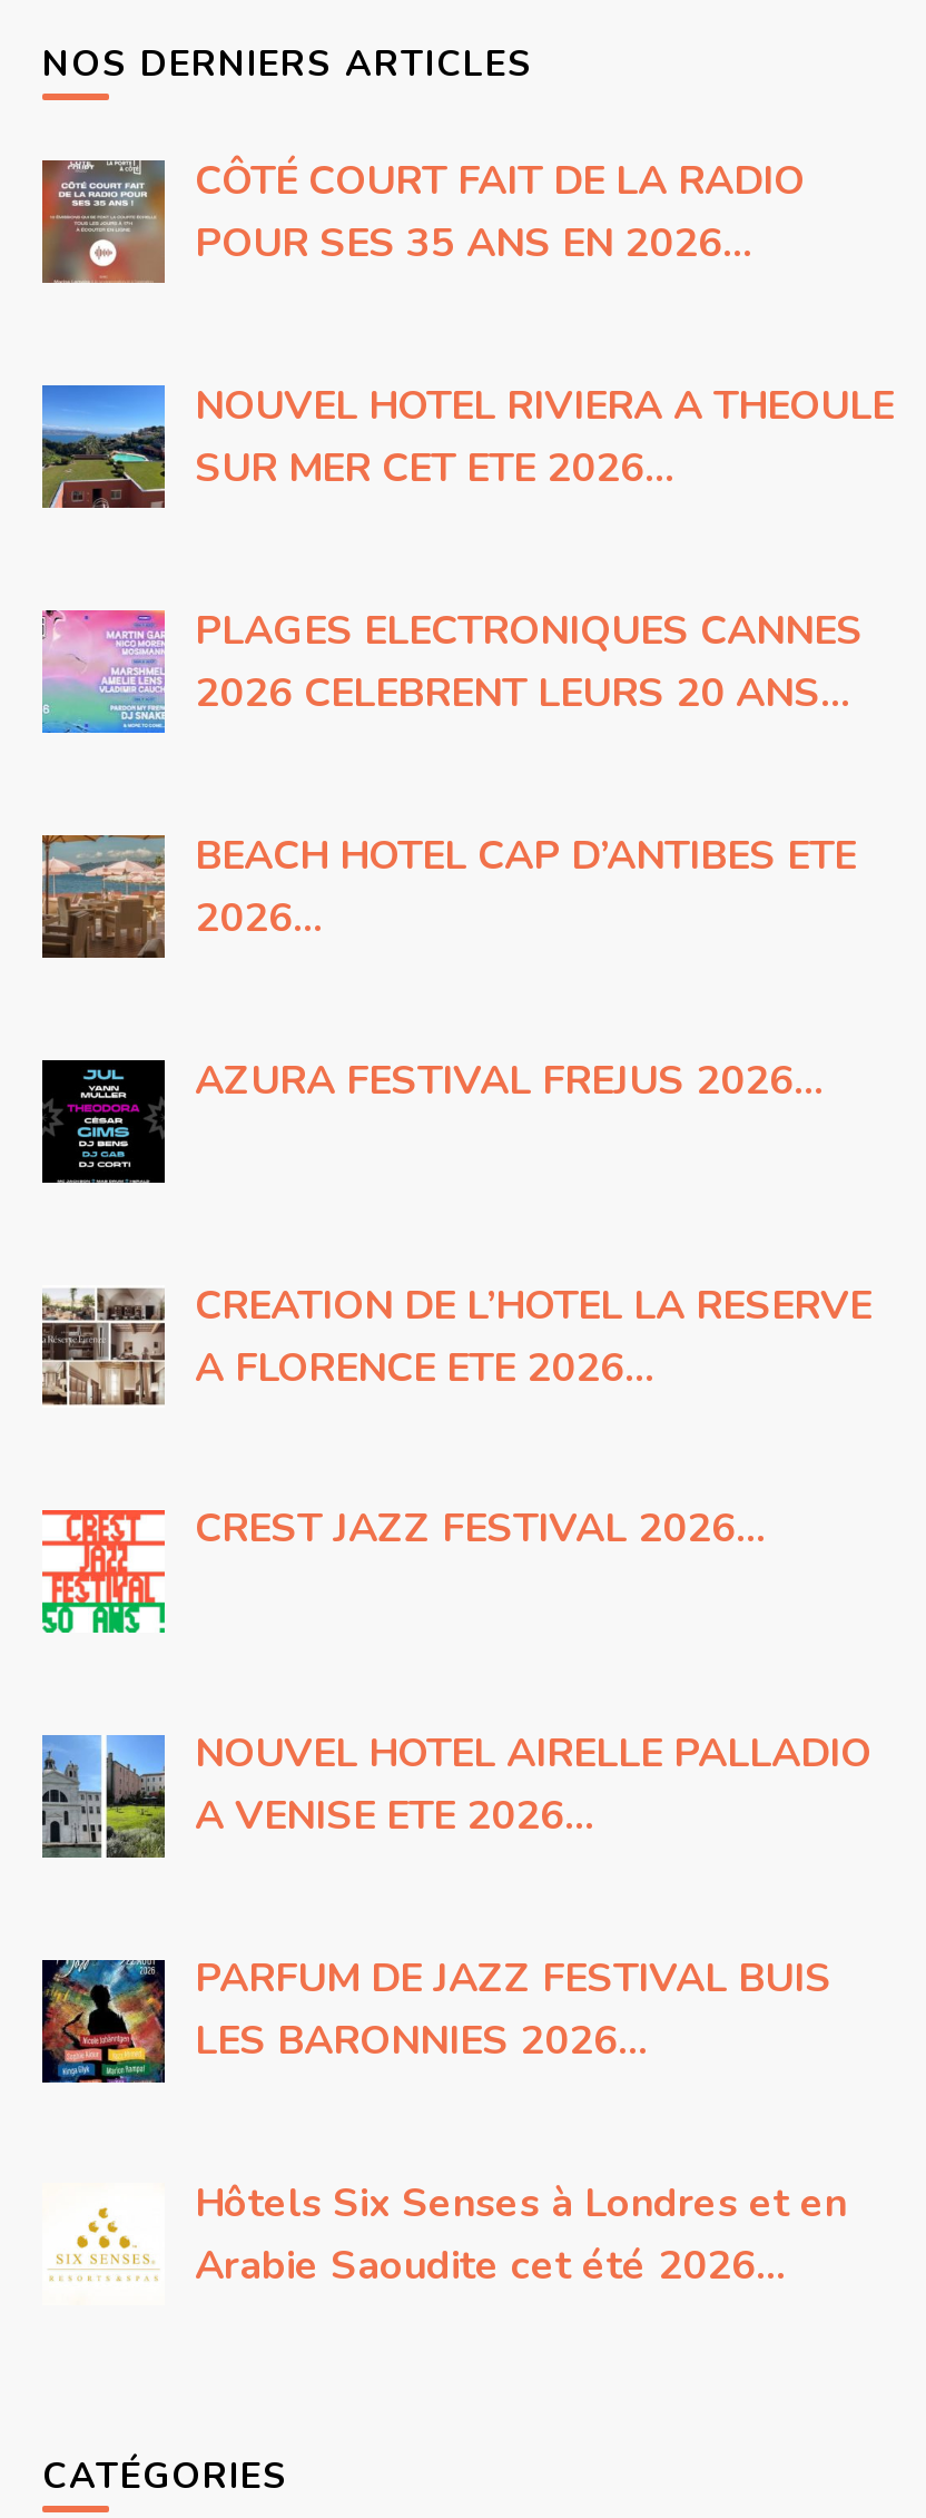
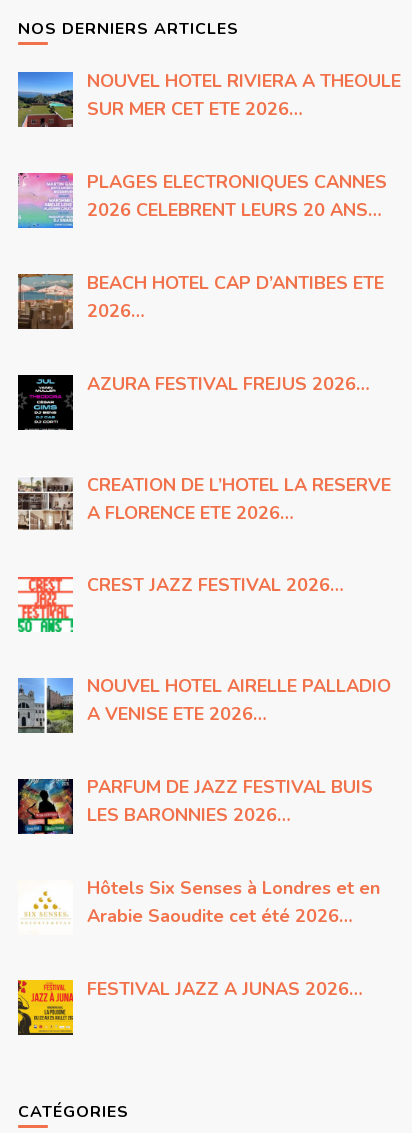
- [image]
- CÔTÉ COURT FAIT DE LA RADIO
- POUR SES 35 ANS EN 2026…

moved up: [image] | NOUVEL HOTEL RIVIERA A THEOULE | SUR MER CET ETE 2026… | ... | Hôtels Six Senses à Londres et en | Arabie Saoudite cet été 2026…

+ [image]
+ FESTIVAL JAZZ A JUNAS 2026…
